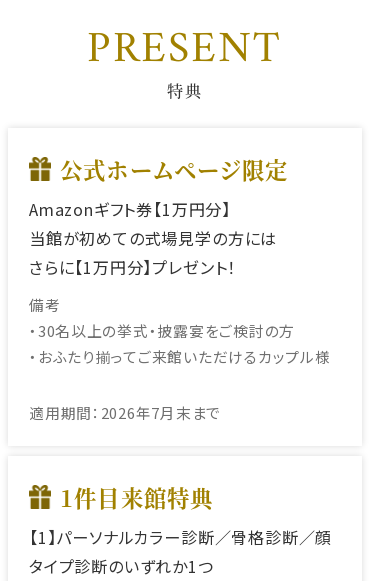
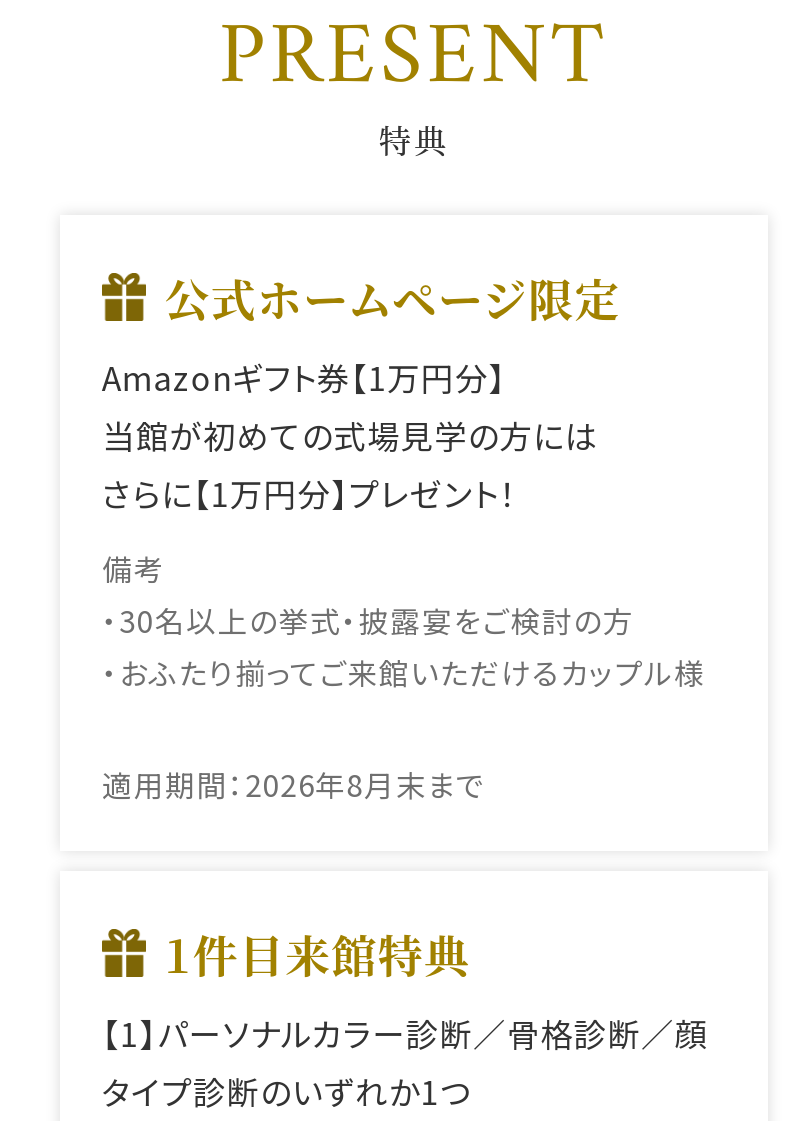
- 適用期間：2026年7月末まで
+ 適用期間：2026年8月末まで
